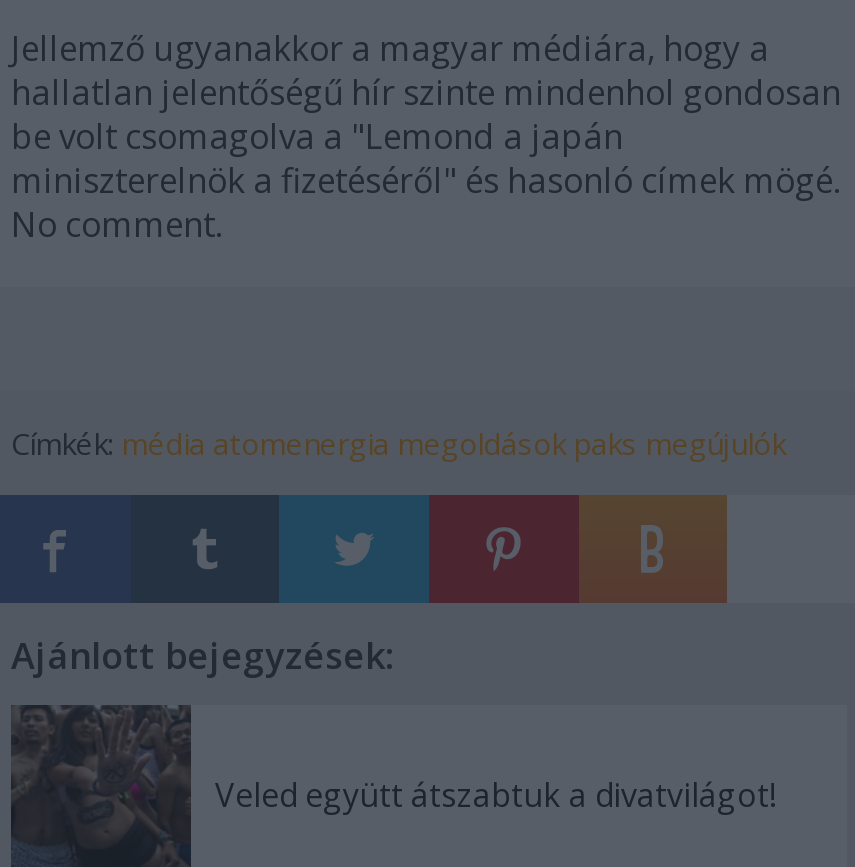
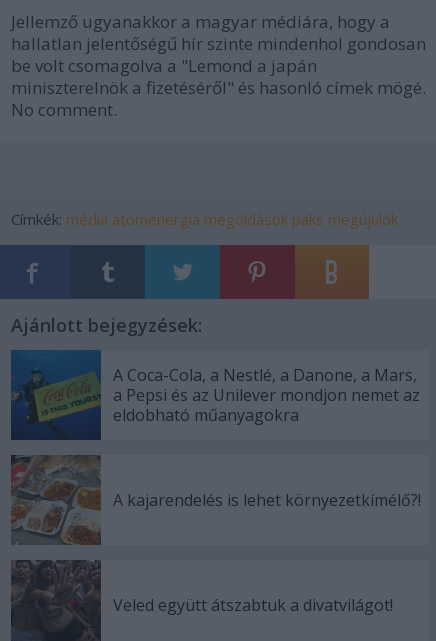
+ [image]
+ A Coca-Cola, a Nestlé, a Danone, a Mars,
+ a Pepsi és az Unilever mondjon nemet az
+ eldobható műanyagokra

+ [image]
+ A kajarendelés is lehet környezetkímélő?!
